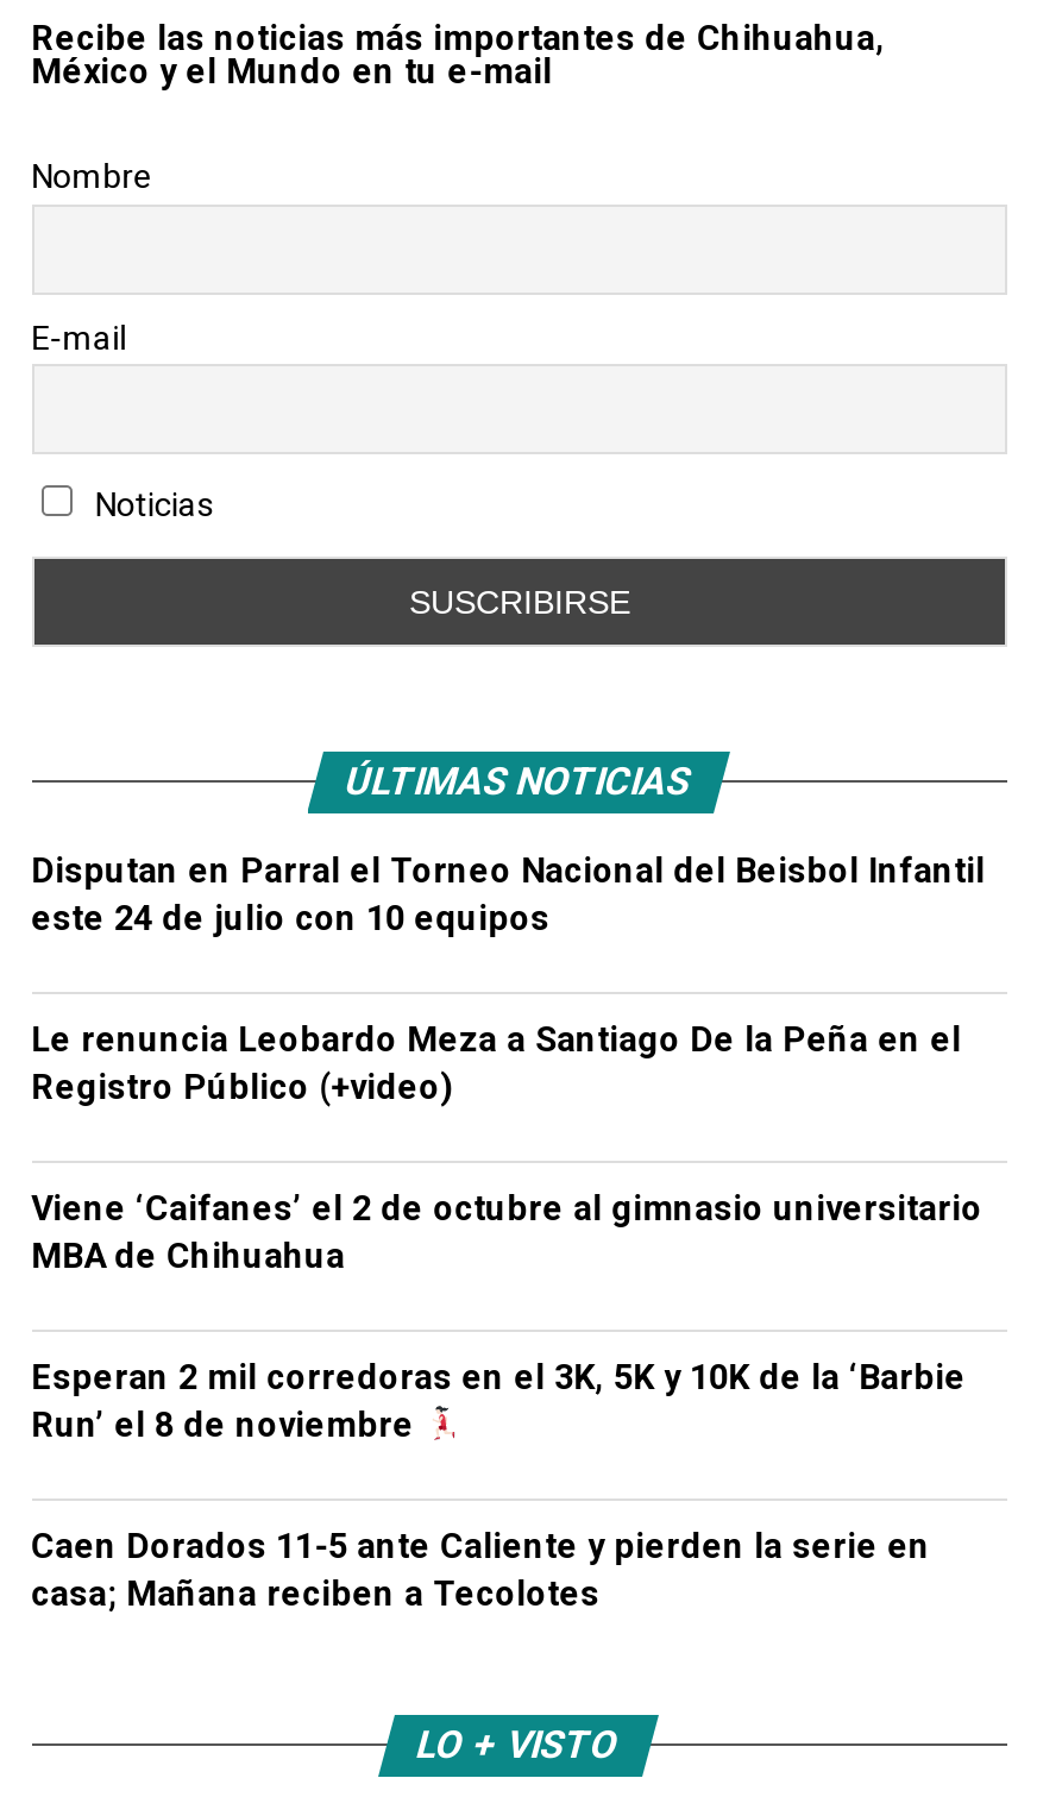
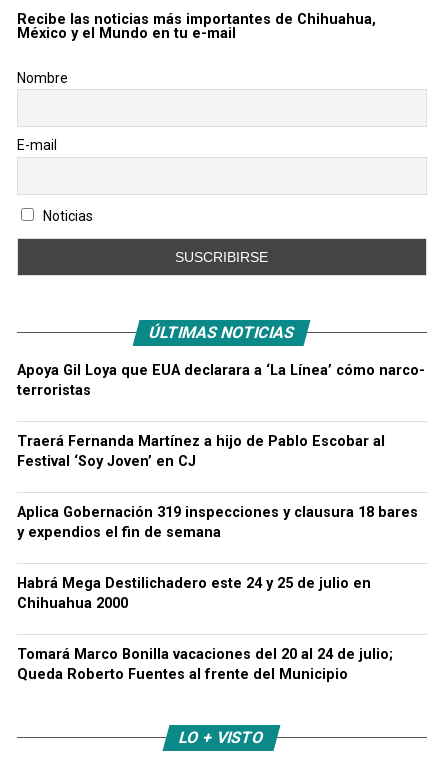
- Disputan en Parral el Torneo Nacional del Beisbol Infantil
- este 24 de julio con 10 equipos
+ Apoya Gil Loya que EUA declarara a ‘La Línea’ cómo narco-
+ terroristas

- Le renuncia Leobardo Meza a Santiago De la Peña en el
- Registro Público (+video)
+ Traerá Fernanda Martínez a hijo de Pablo Escobar al
+ Festival ‘Soy Joven’ en CJ

- Viene ‘Caifanes’ el 2 de octubre al gimnasio universitario
- MBA de Chihuahua
+ Aplica Gobernación 319 inspecciones y clausura 18 bares
+ y expendios el fin de semana

- Esperan 2 mil corredoras en el 3K, 5K y 10K de la ‘Barbie
- Run’ el 8 de noviembre
+ Habrá Mega Destilichadero este 24 y 25 de julio en
+ Chihuahua 2000

- Caen Dorados 11-5 ante Caliente y pierden la serie en
- casa; Mañana reciben a Tecolotes
+ Tomará Marco Bonilla vacaciones del 20 al 24 de julio;
+ Queda Roberto Fuentes al frente del Municipio
